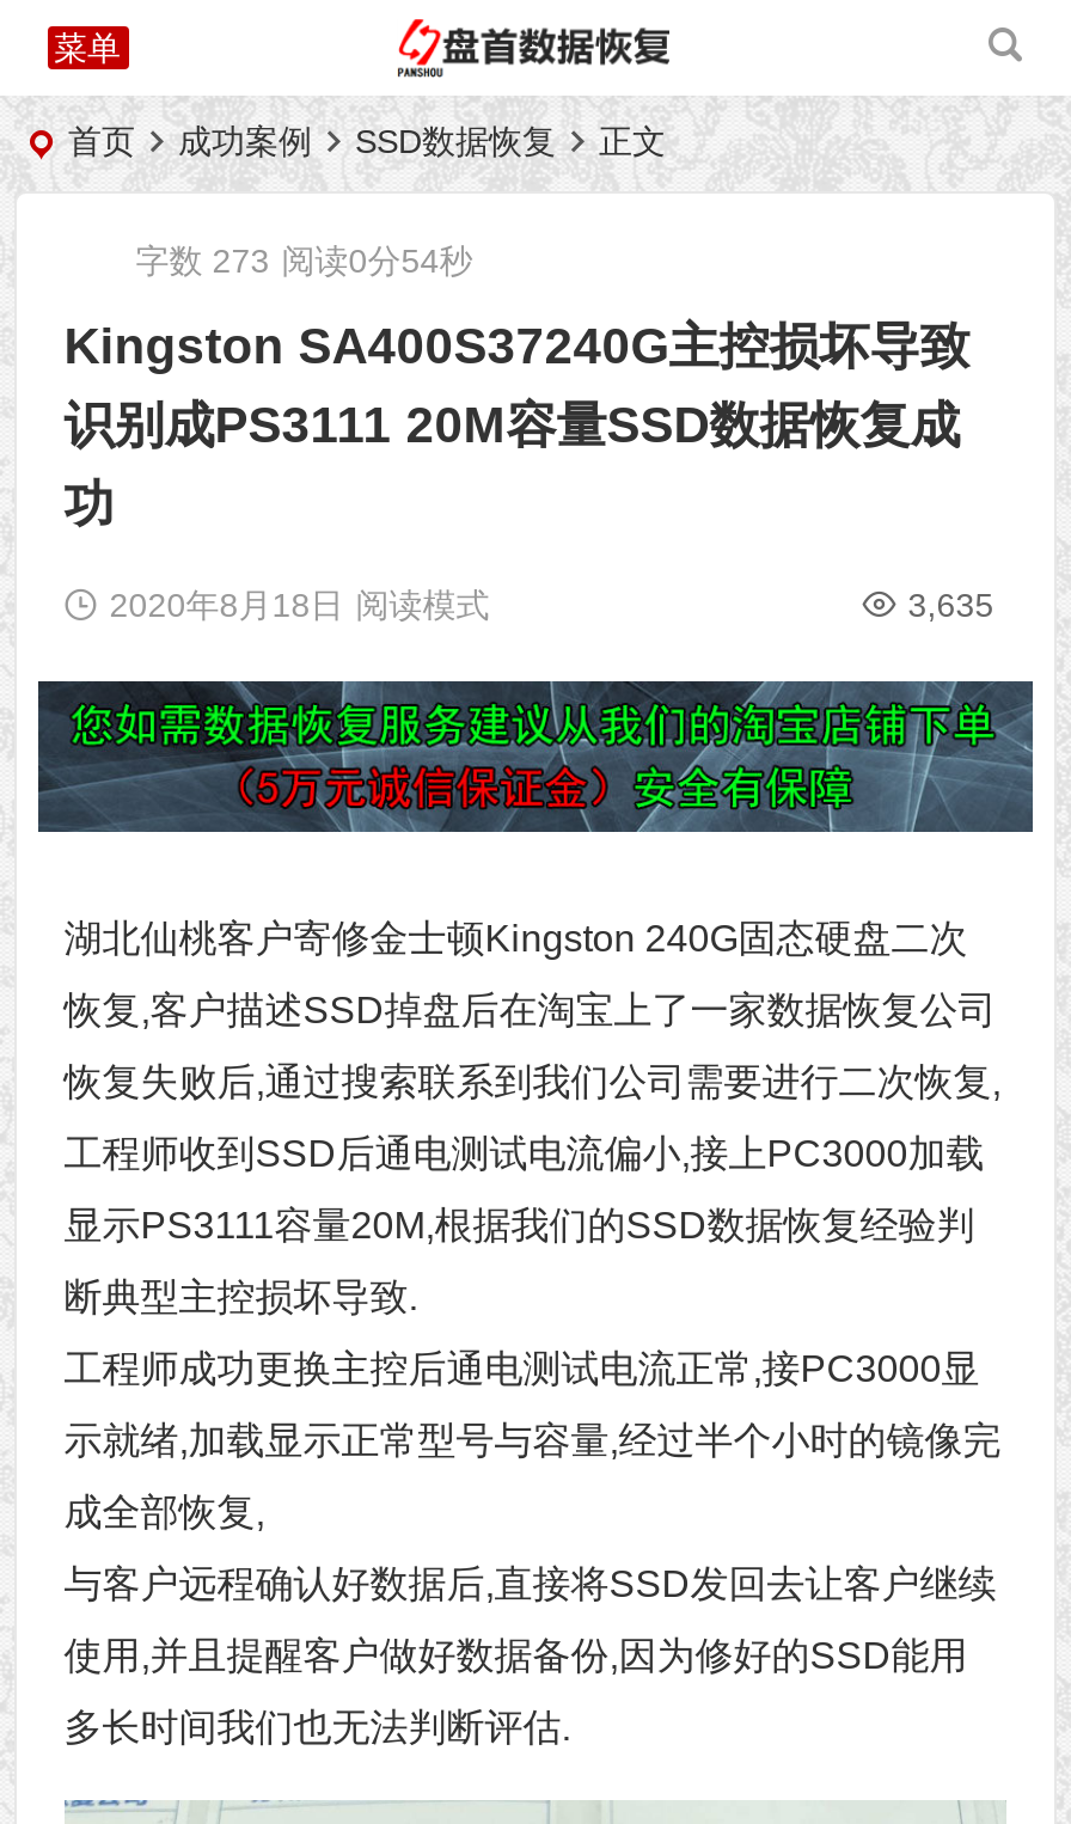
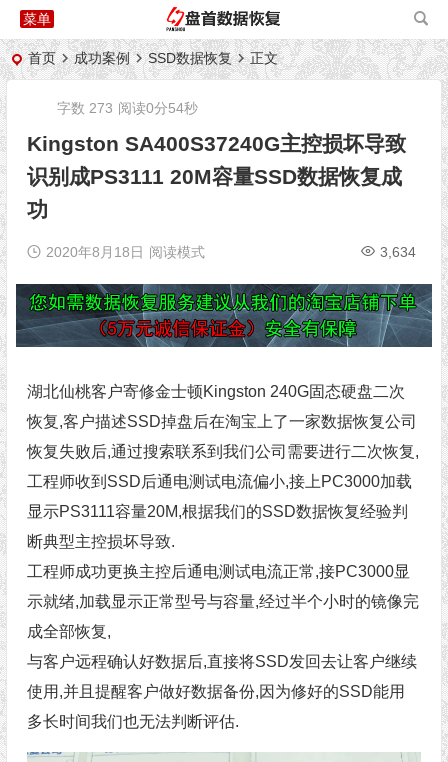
- 3,635
+ 3,634
